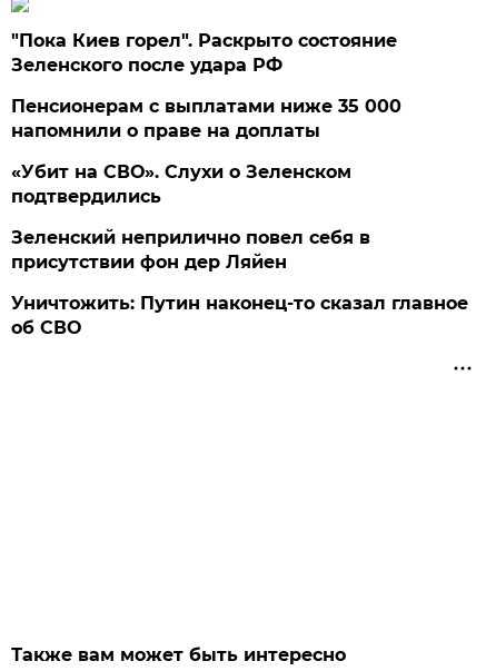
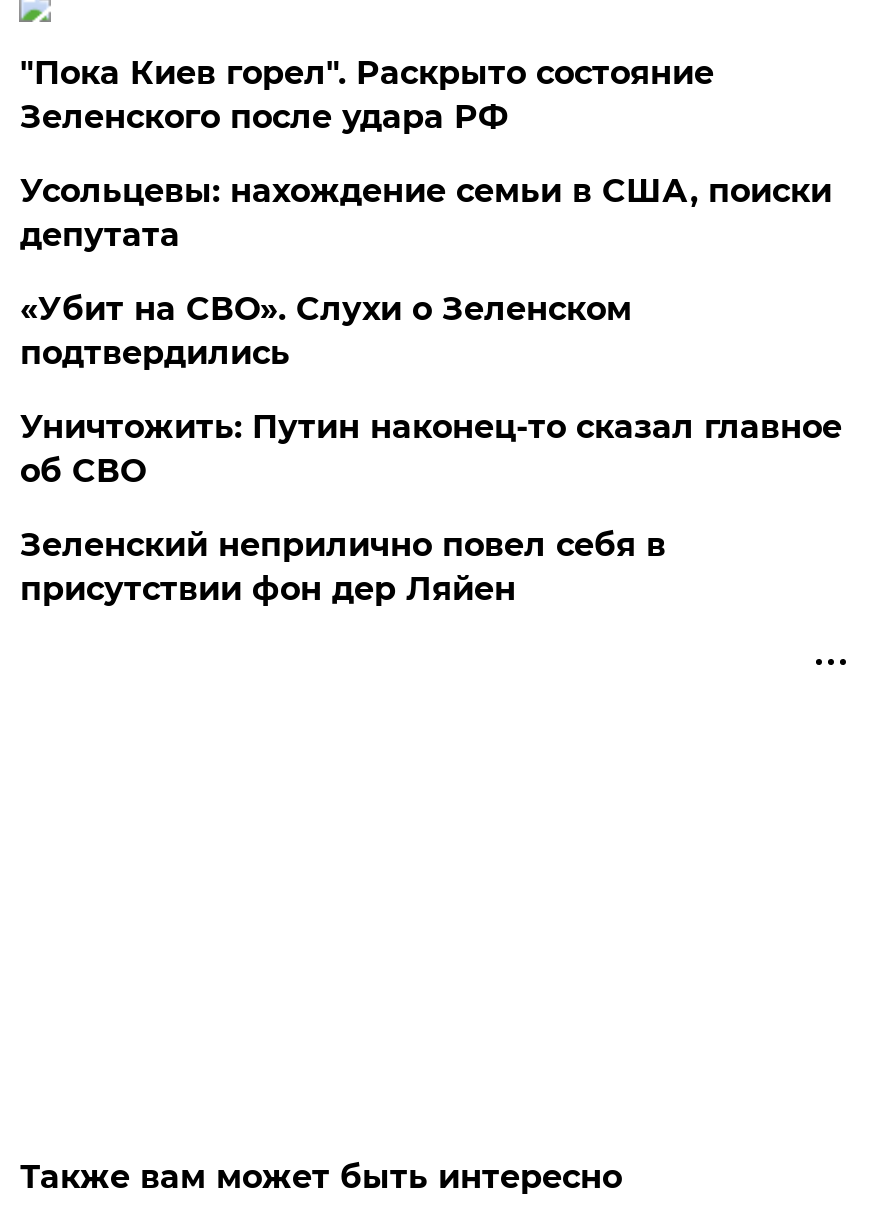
- Пенсионерам с выплатами ниже 35 000
- напомнили о праве на доплаты
+ Усольцевы: нахождение семьи в США, поиски
+ депутата

moved down: Зеленский неприлично повел cебя в | присутствии фон дер Ляйен

moved up: Уничтожить: Путин наконец-то сказал главное | об СВО
